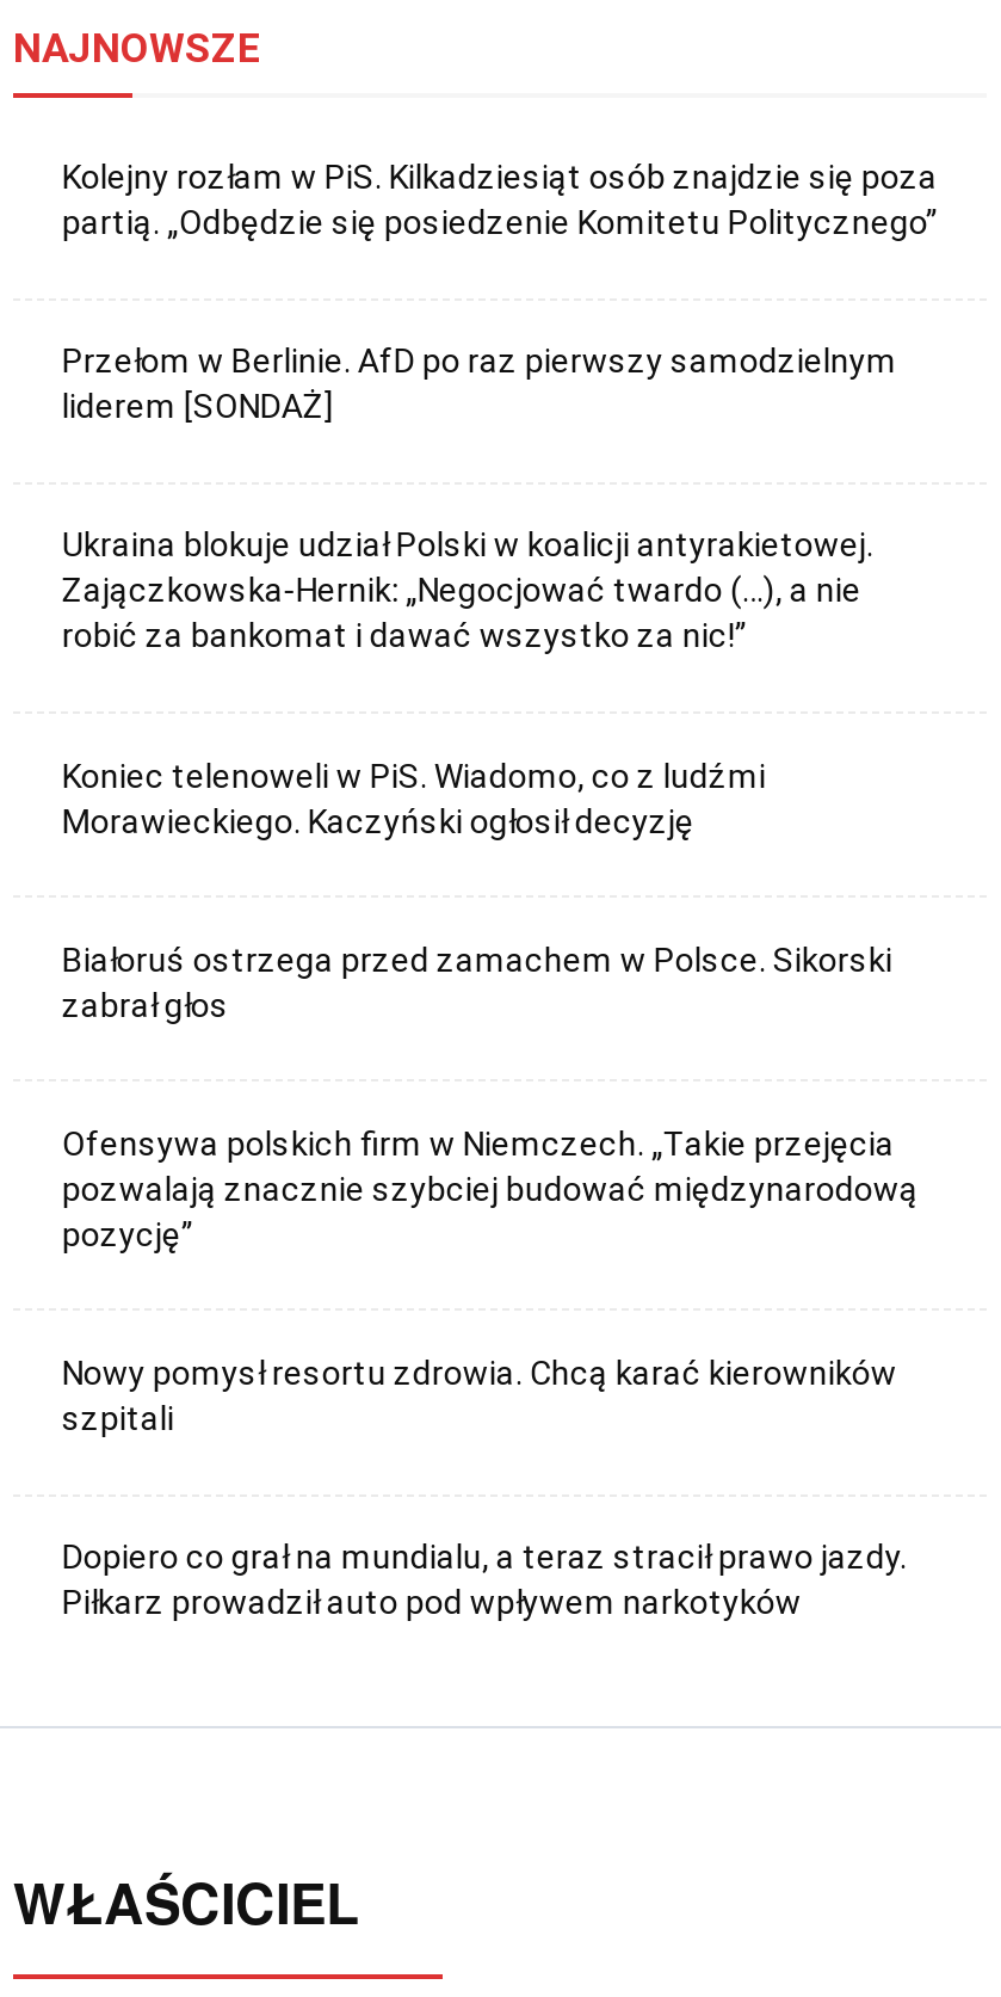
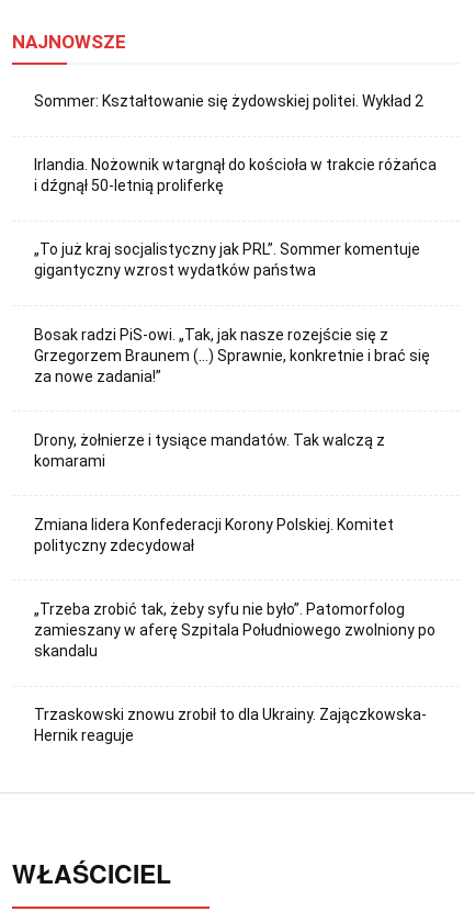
- Kolejny rozłam w PiS. Kilkadziesiąt osób znajdzie się poza
- partią. „Odbędzie się posiedzenie Komitetu Politycznego”
+ Sommer: Kształtowanie się żydowskiej politei. Wykład 2

- Przełom w Berlinie. AfD po raz pierwszy samodzielnym
- liderem [SONDAŻ]
+ Irlandia. Nożownik wtargnął do kościoła w trakcie różańca
+ i dźgnął 50-letnią proliferkę

- Ukraina blokuje udział Polski w koalicji antyrakietowej.
- Zajączkowska-Hernik: „Negocjować twardo (…), a nie
- robić za bankomat i dawać wszystko za nic!”
+ „To już kraj socjalistyczny jak PRL”. Sommer komentuje
+ gigantyczny wzrost wydatków państwa

- Koniec telenoweli w PiS. Wiadomo, co z ludźmi
- Morawieckiego. Kaczyński ogłosił decyzję
+ Bosak radzi PiS-owi. „Tak, jak nasze rozejście się z
+ Grzegorzem Braunem (…) Sprawnie, konkretnie i brać się
+ za nowe zadania!”

- Białoruś ostrzega przed zamachem w Polsce. Sikorski
- zabrał głos
+ Drony, żołnierze i tysiące mandatów. Tak walczą z
+ komarami

- Ofensywa polskich firm w Niemczech. „Takie przejęcia
- pozwalają znacznie szybciej budować międzynarodową
- pozycję”
+ Zmiana lidera Konfederacji Korony Polskiej. Komitet
+ polityczny zdecydował

- Nowy pomysł resortu zdrowia. Chcą karać kierowników
- szpitali
+ „Trzeba zrobić tak, żeby syfu nie było”. Patomorfolog
+ zamieszany w aferę Szpitala Południowego zwolniony po
+ skandalu

- Dopiero co grał na mundialu, a teraz stracił prawo jazdy.
- Piłkarz prowadził auto pod wpływem narkotyków
+ Trzaskowski znowu zrobił to dla Ukrainy. Zajączkowska-
+ Hernik reaguje
